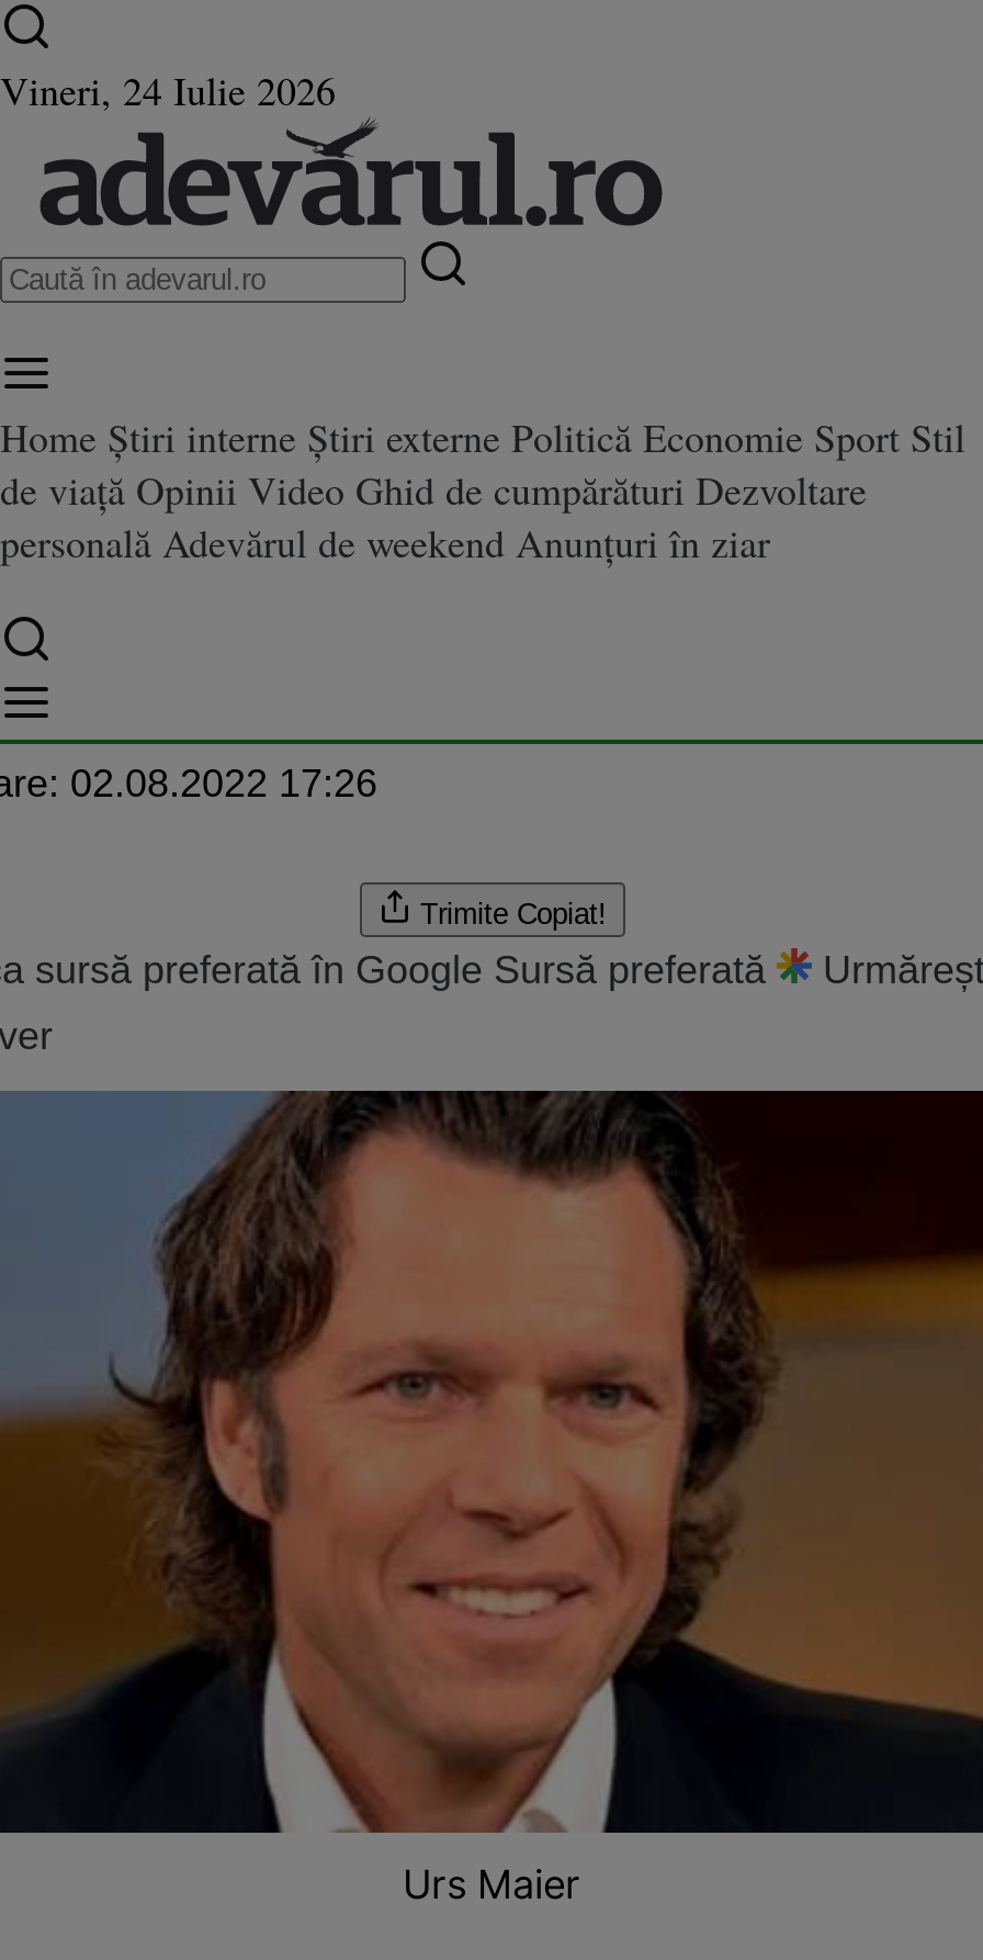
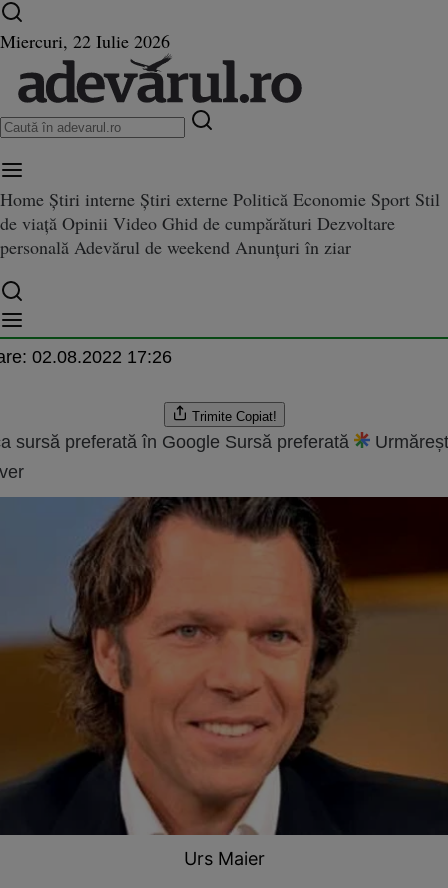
- Vineri, 24 Iulie 2026
+ Miercuri, 22 Iulie 2026
